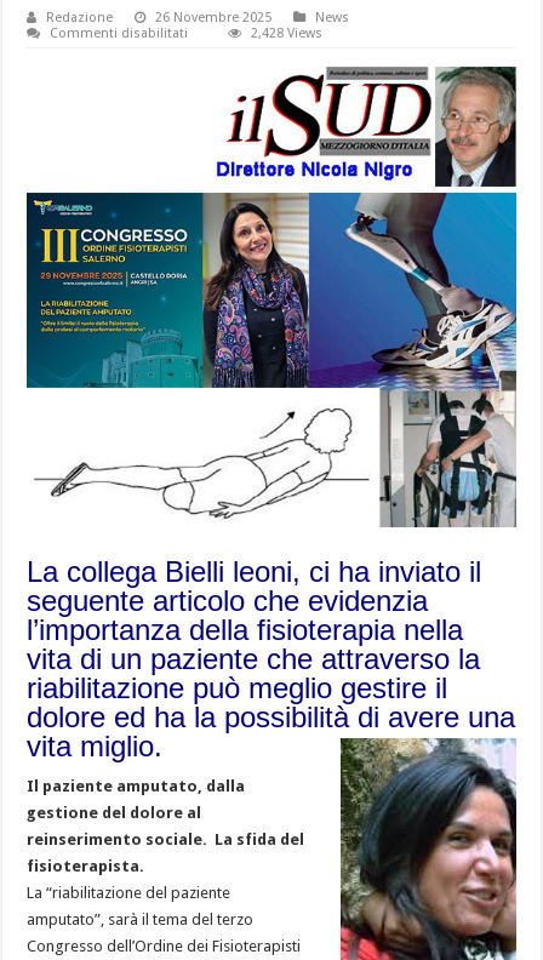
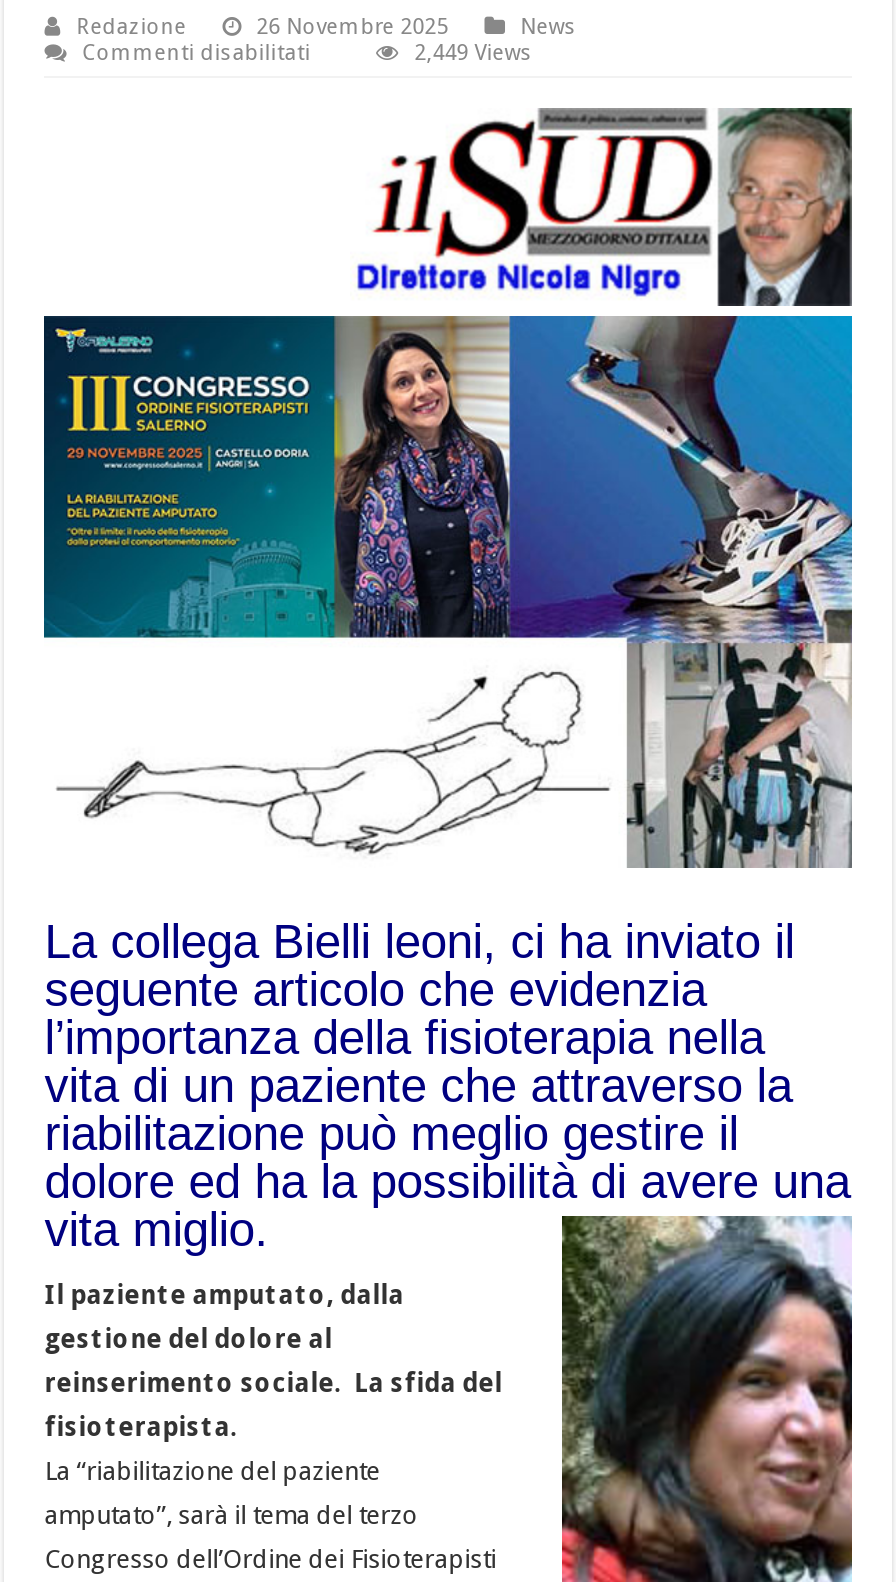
- 2,428 Views
+ 2,449 Views
